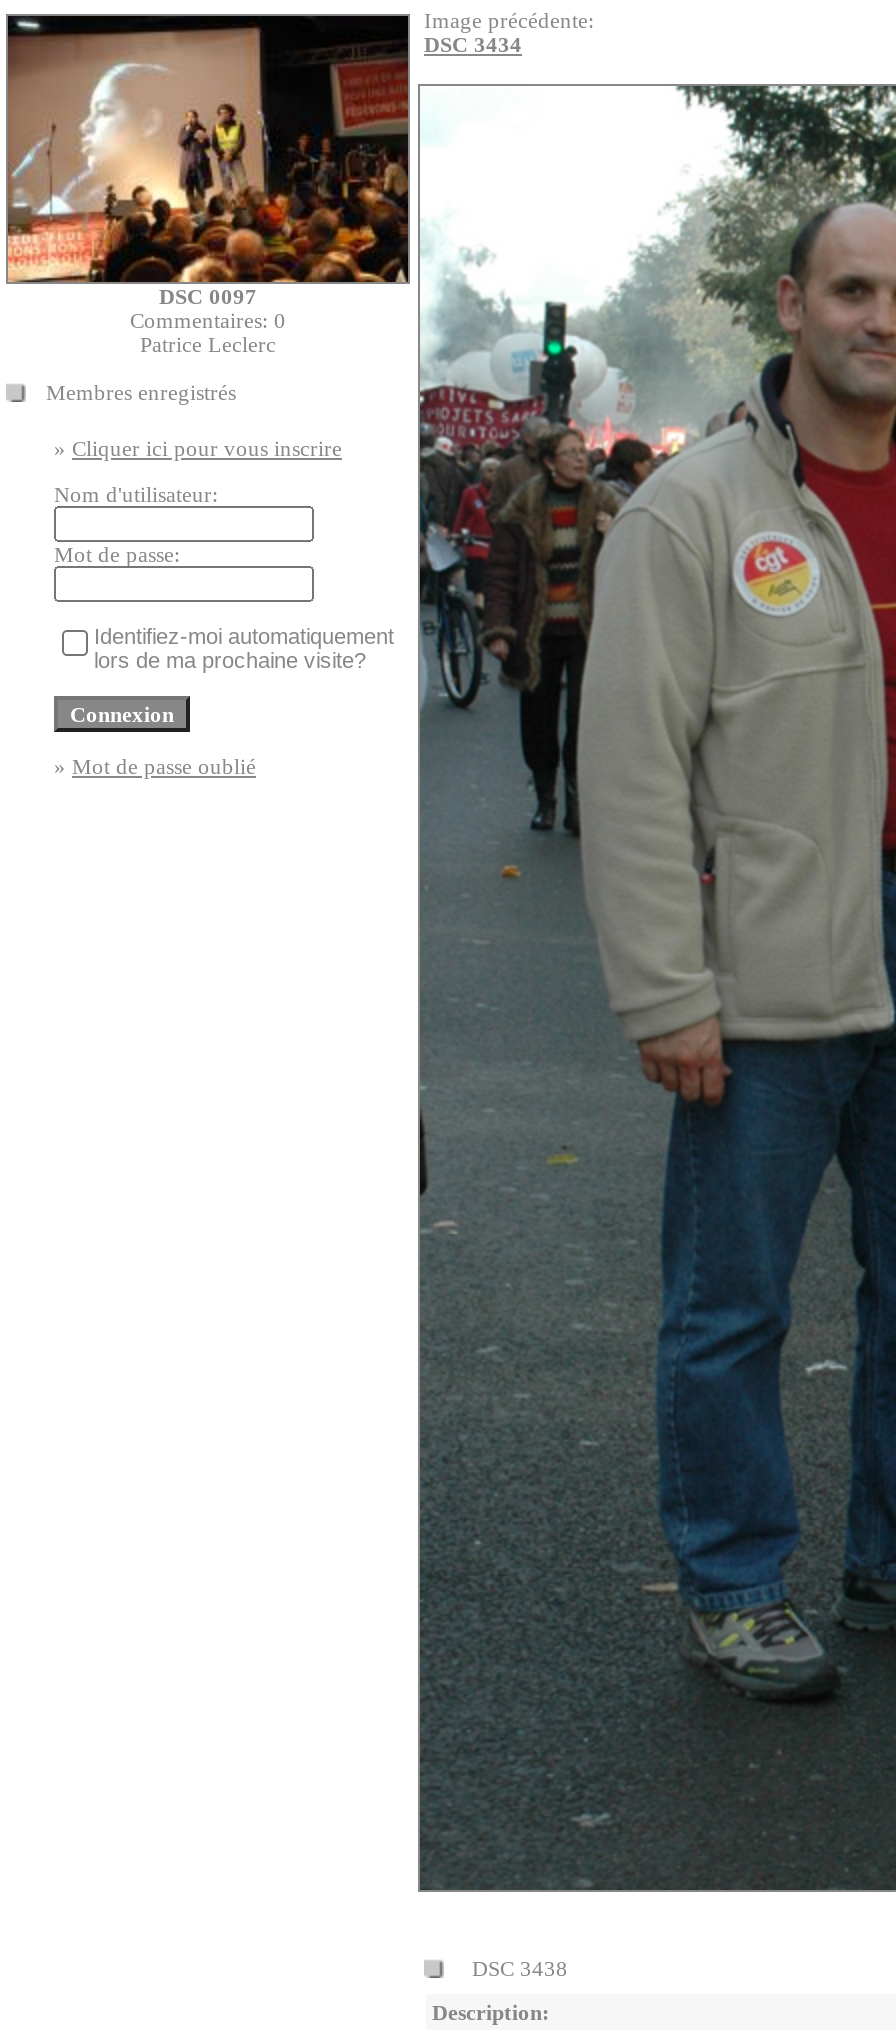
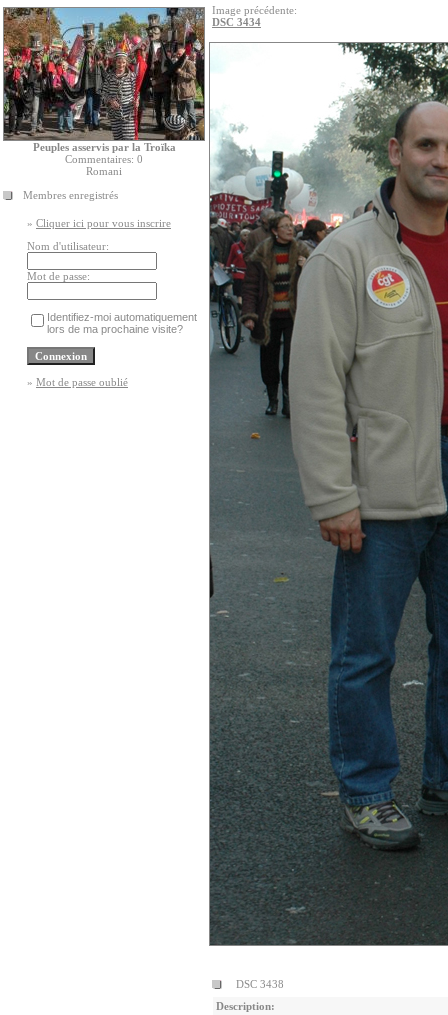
- [image]
- DSC 0097
+ [image]
+ Peuples asservis par la Troïka

- Patrice Leclerc
+ Romani
